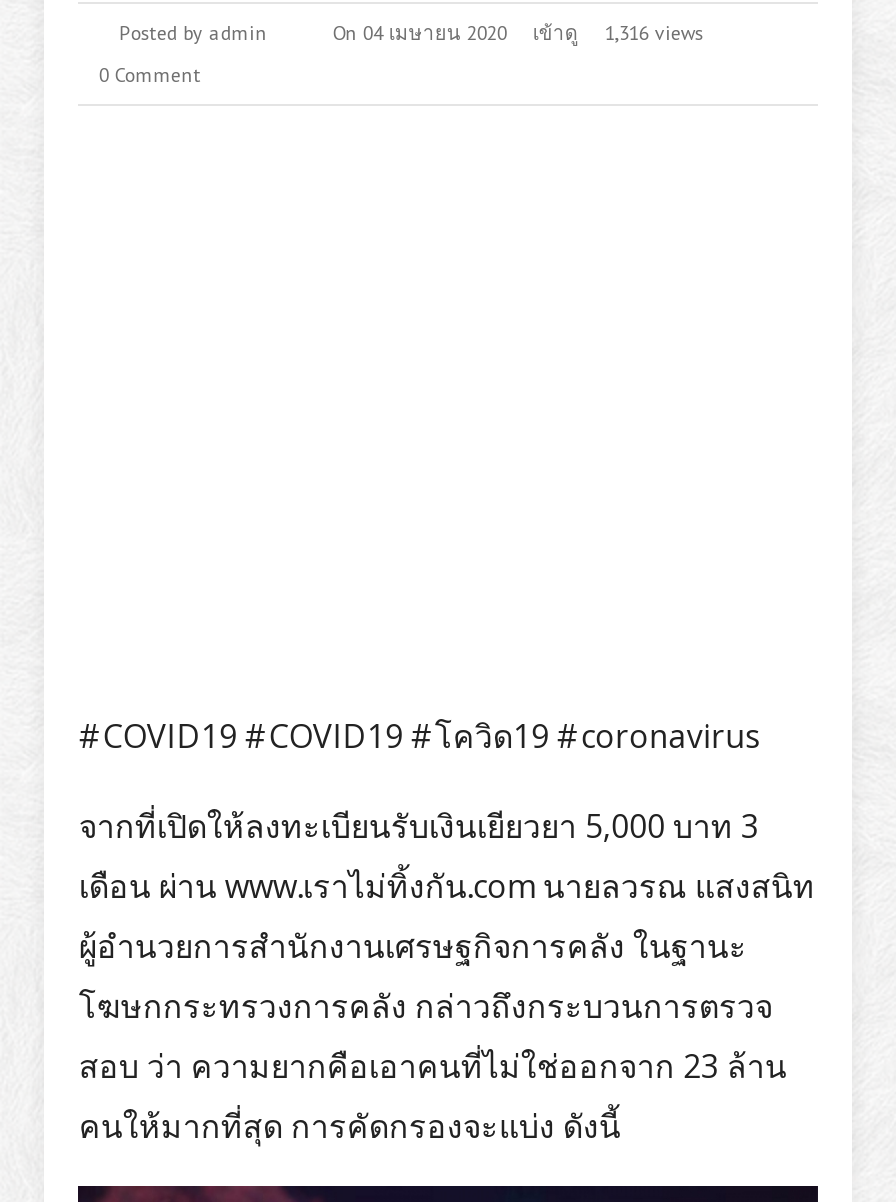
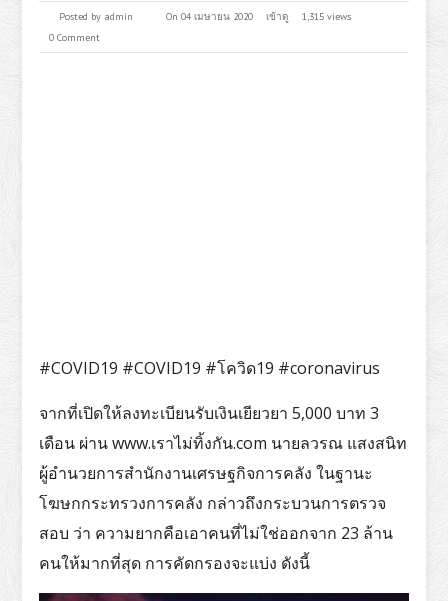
- On 04 เมษายน 2020 เข้าดู 1,316 views
+ On 04 เมษายน 2020 เข้าดู 1,315 views
